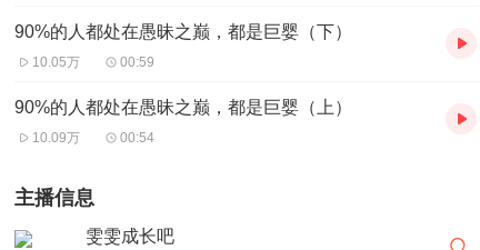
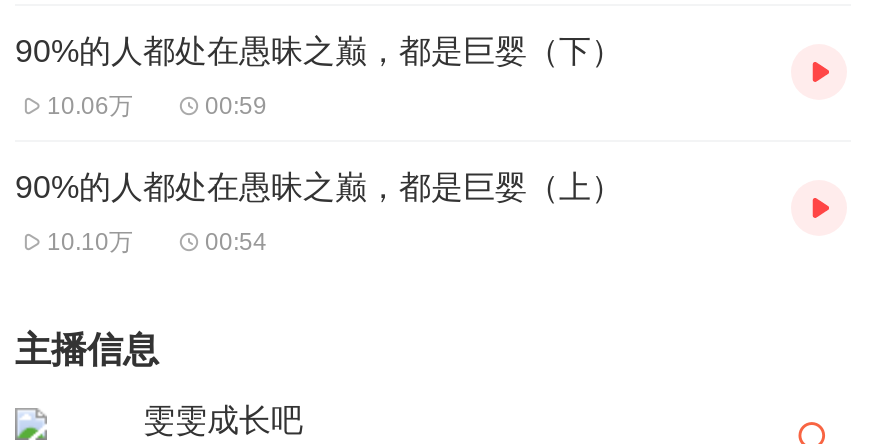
- 10.05万
+ 10.06万

- 10.09万
+ 10.10万
